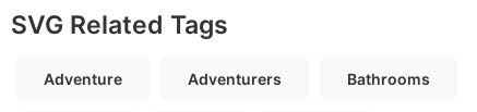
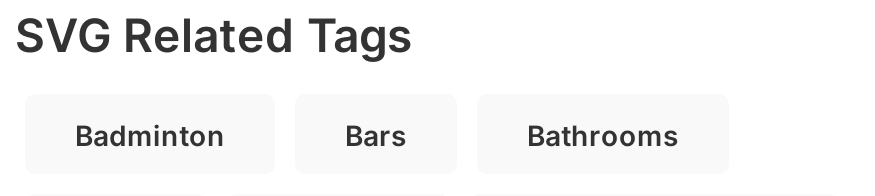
- Adventure
- Adventurers
+ Badminton
+ Bars
